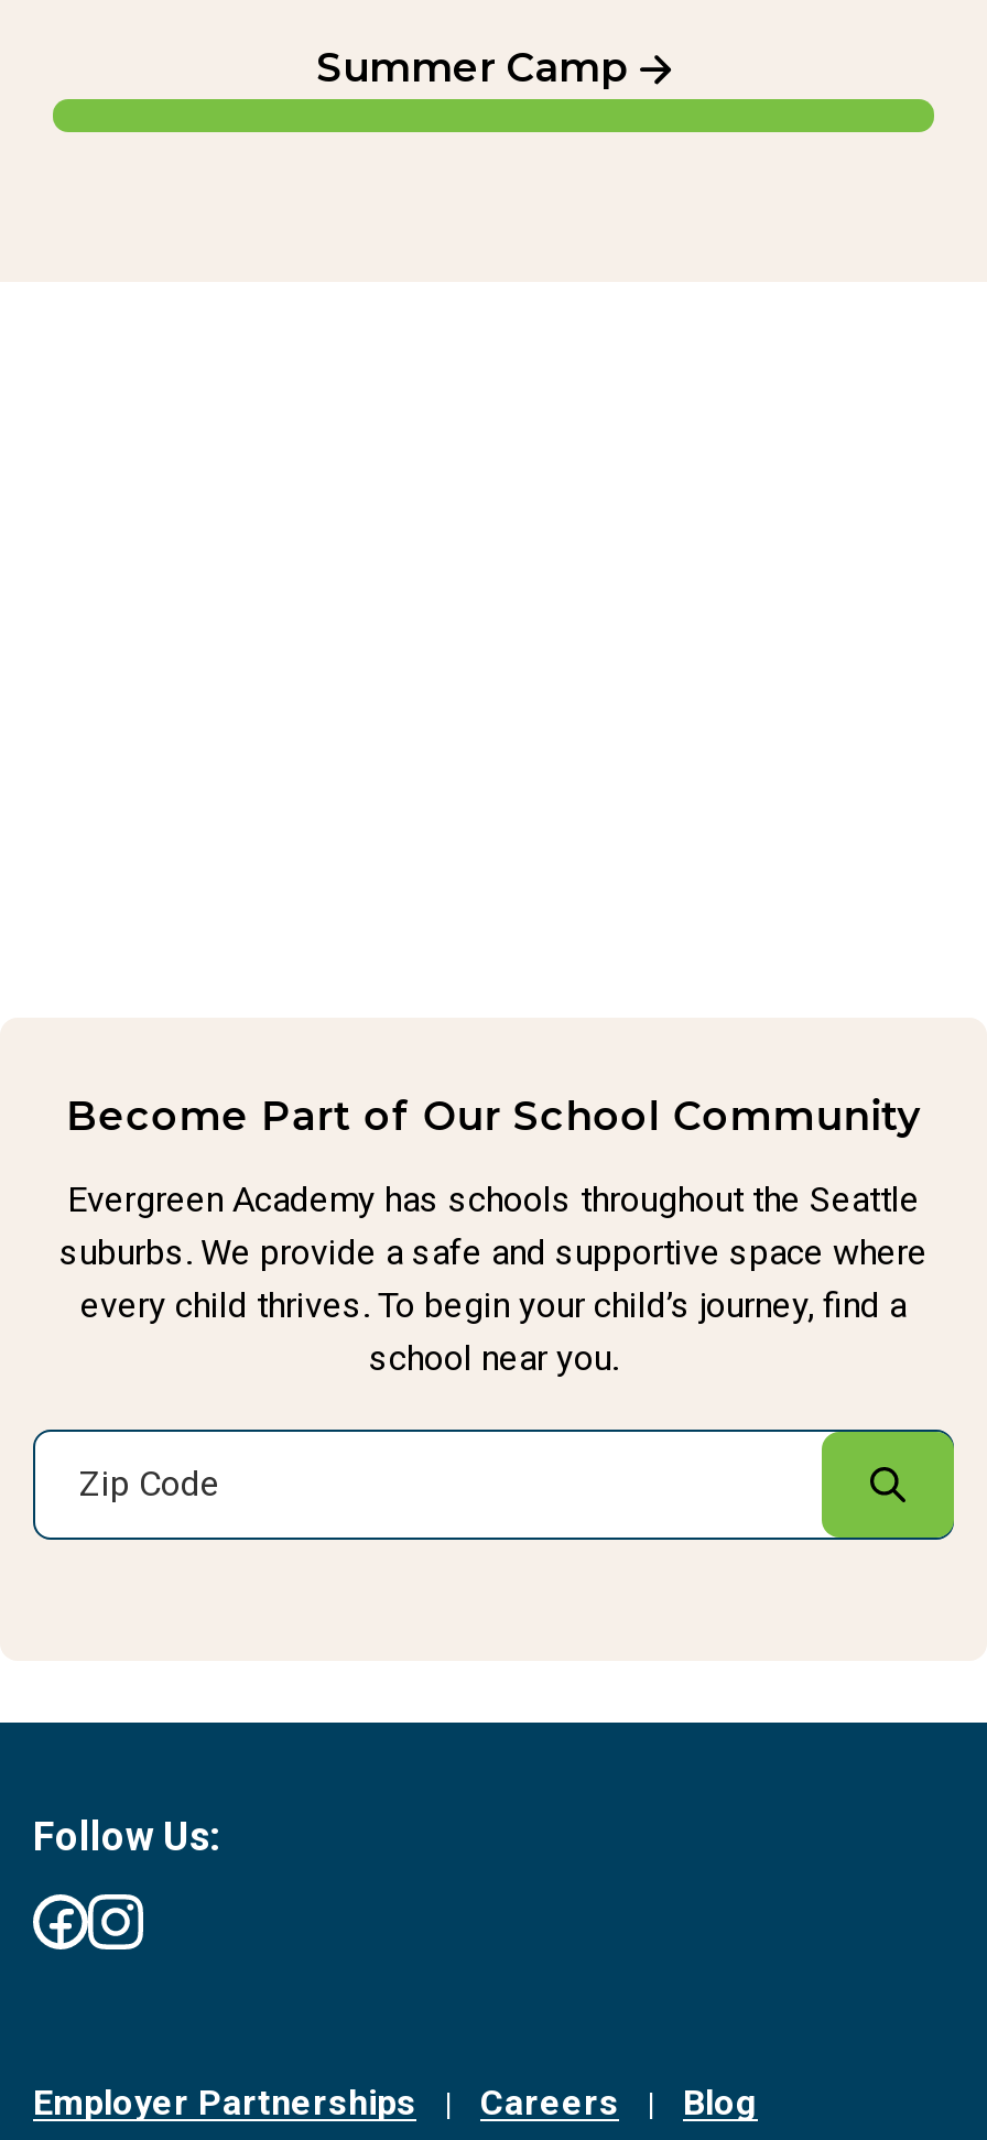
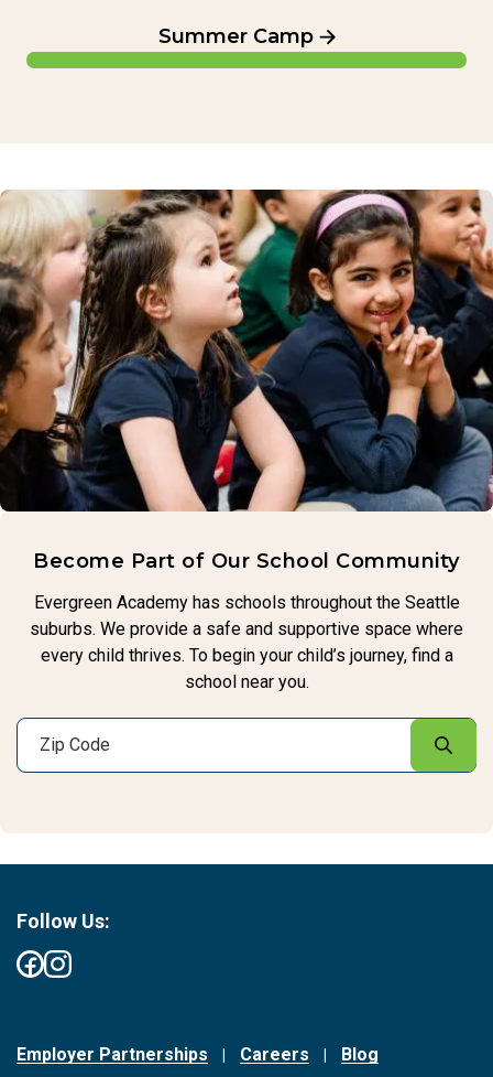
+ [image]
